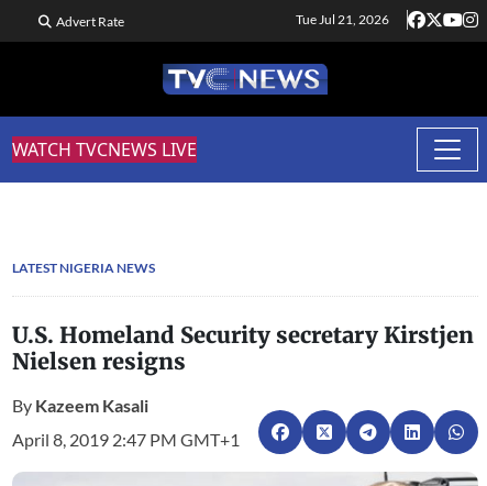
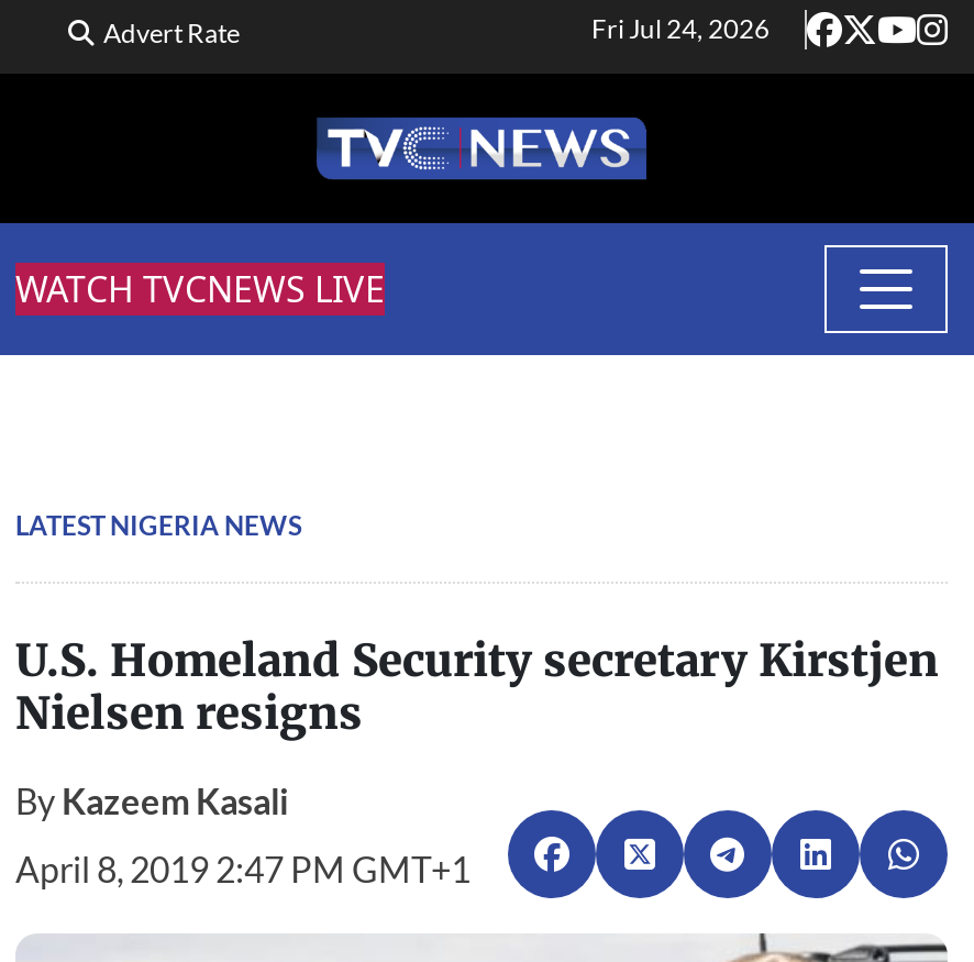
- Tue Jul 21, 2026
+ Fri Jul 24, 2026
